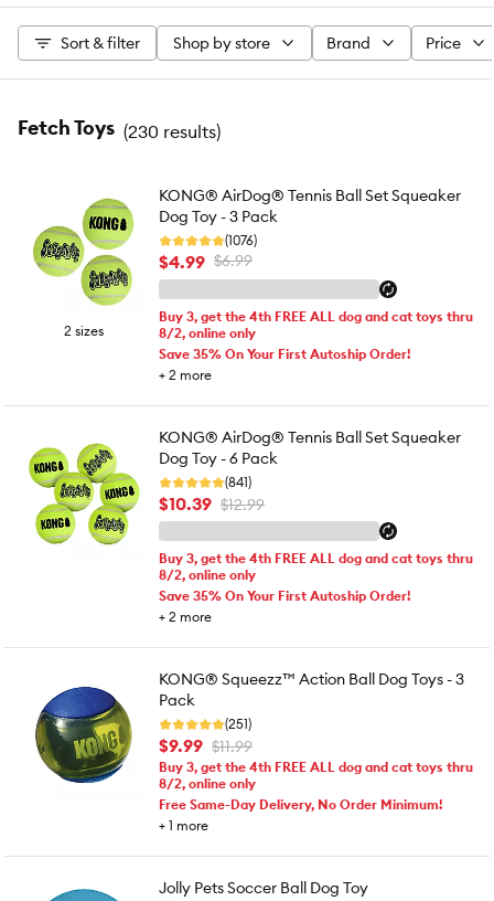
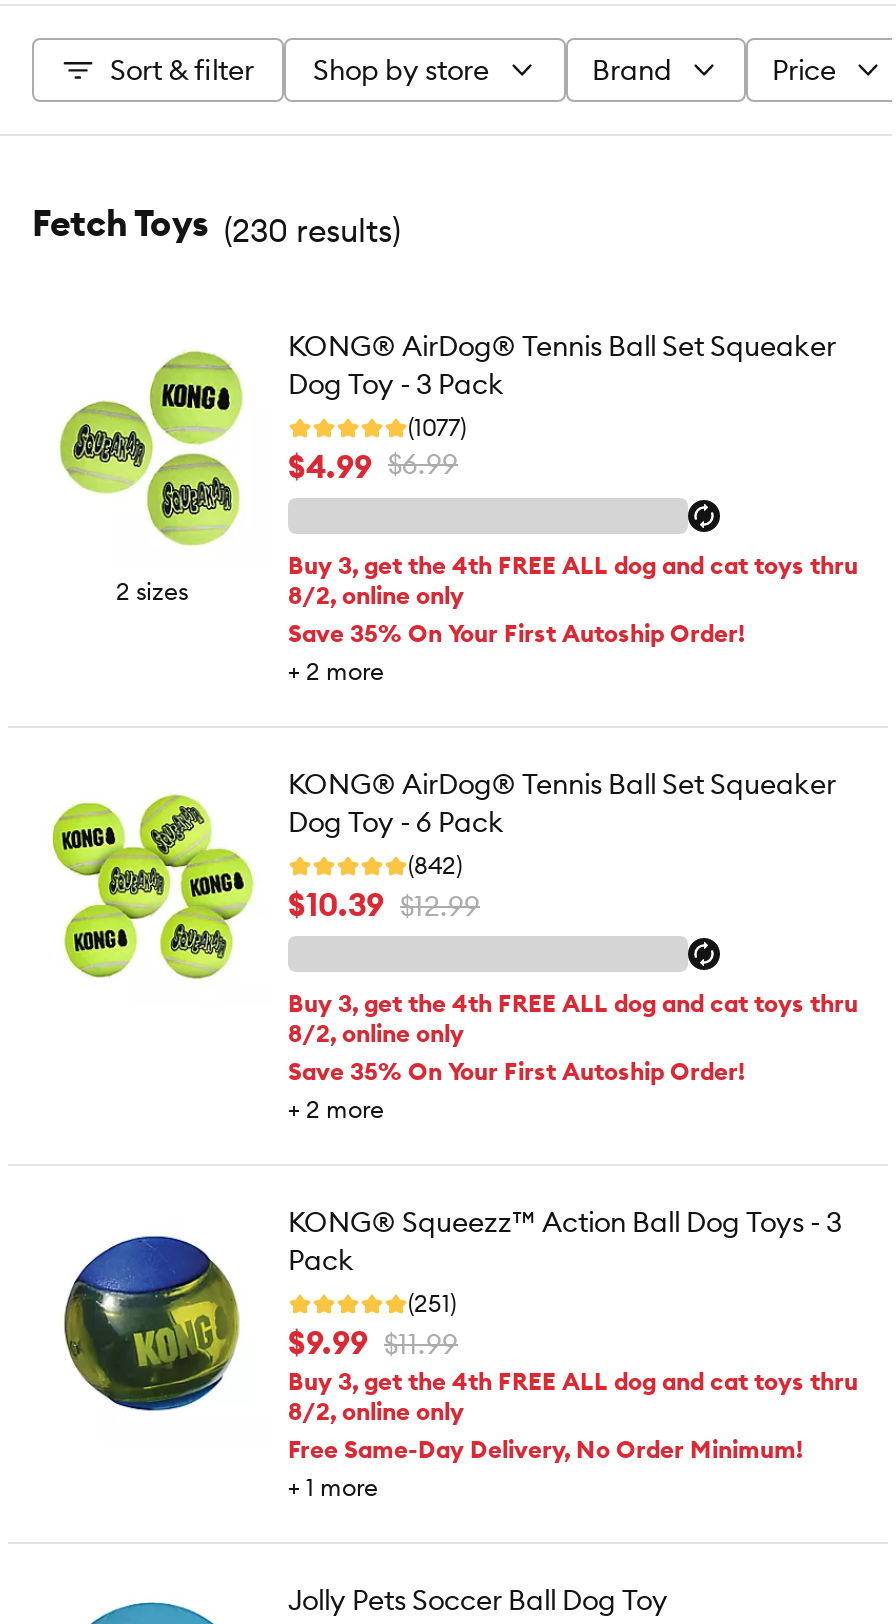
- (1076)
+ (1077)

- (841)
+ (842)
